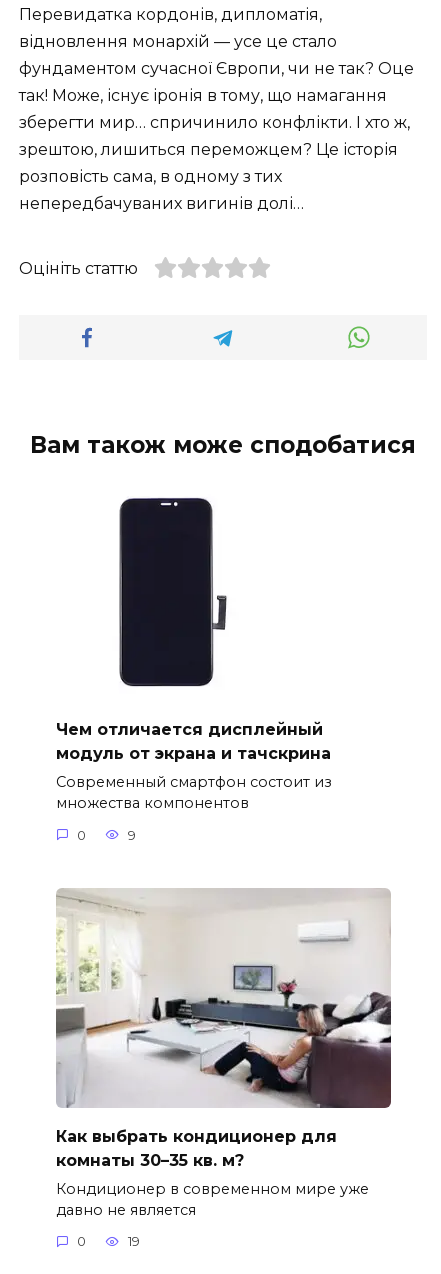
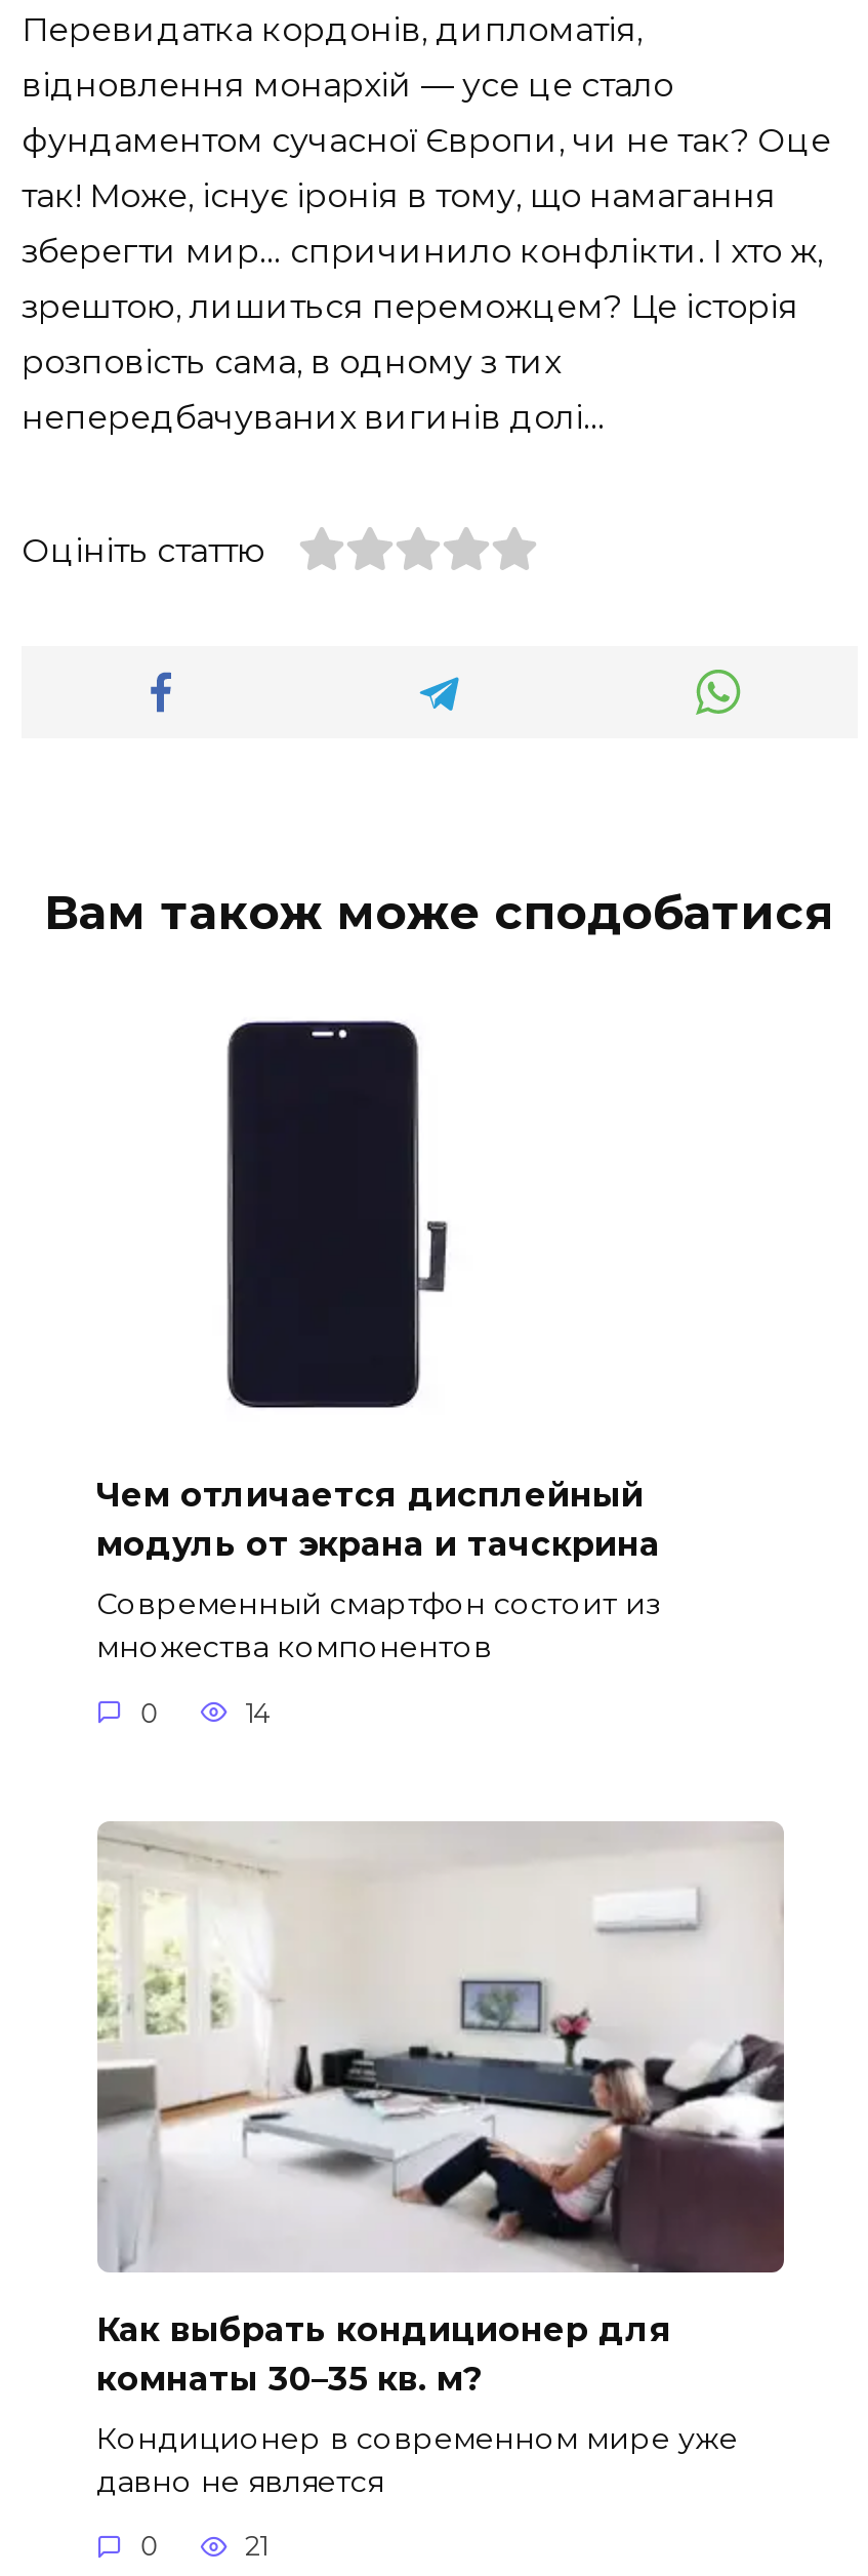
- 9
+ 14

- 19
+ 21
